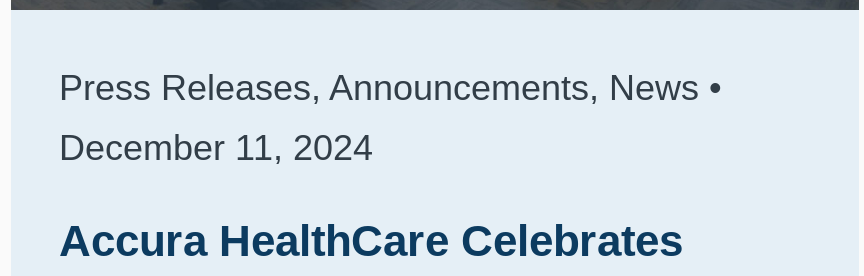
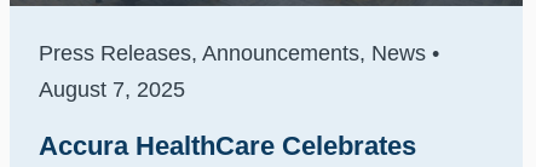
- December 11, 2024
+ August 7, 2025
